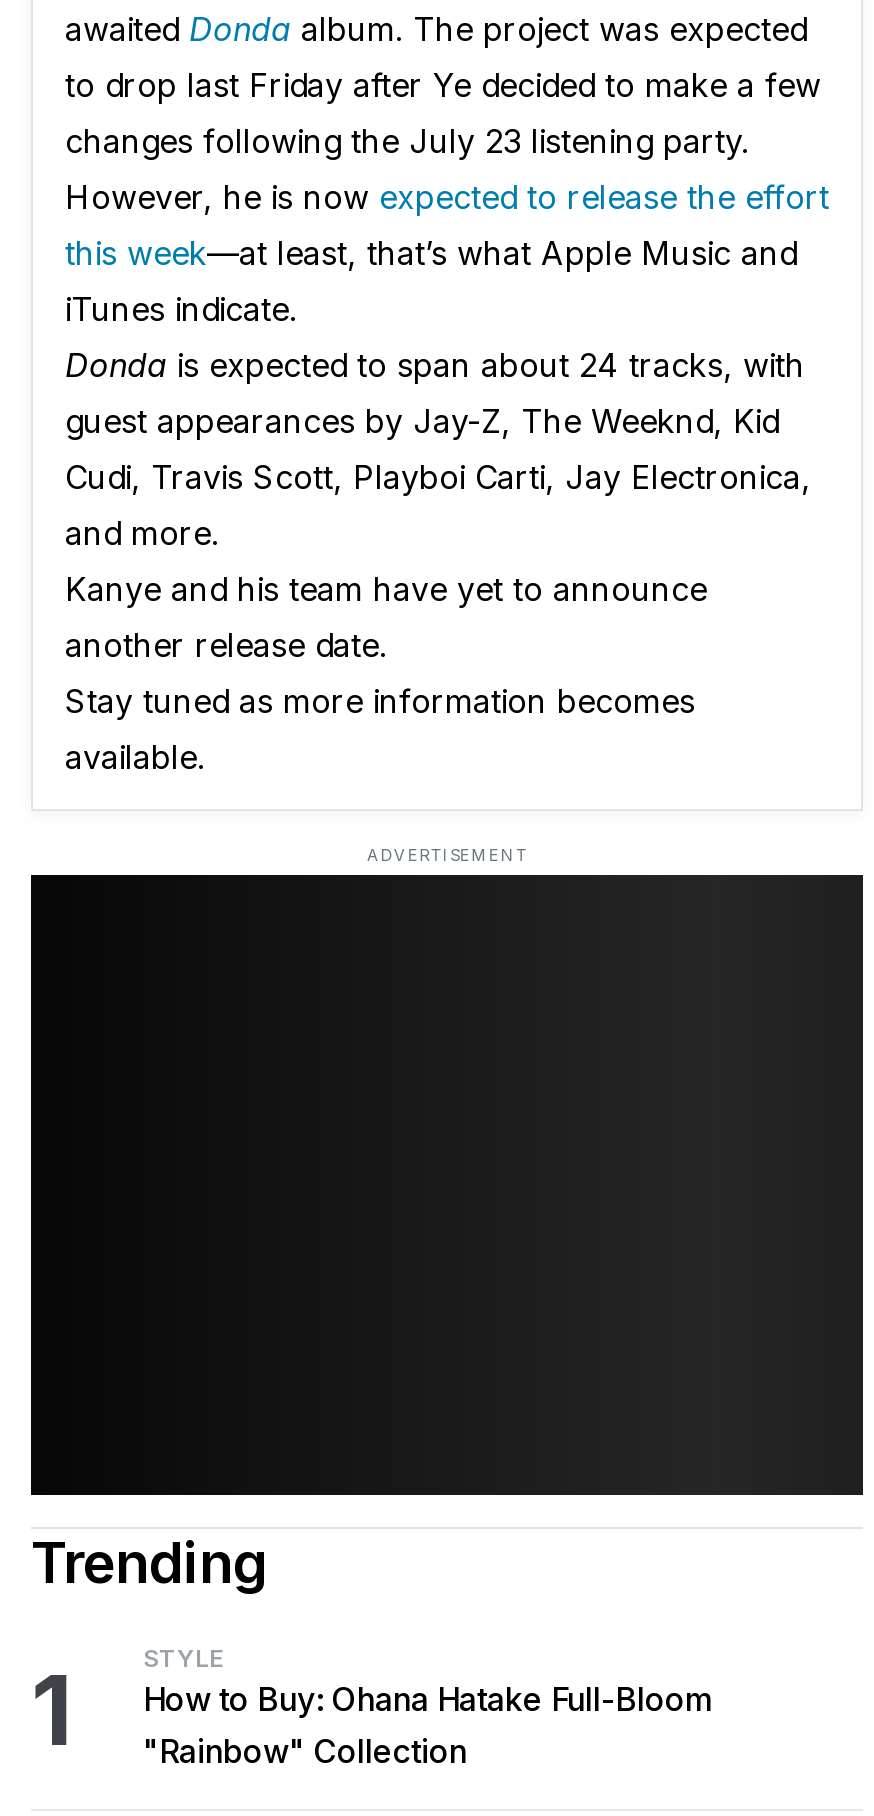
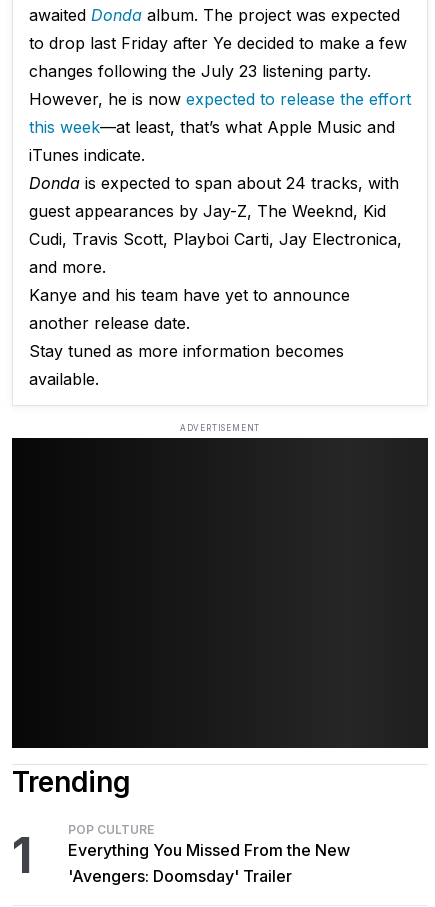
- STYLE
- How to Buy: Ohana Hatake Full-Bloom
- "Rainbow" Collection
+ POP CULTURE
+ Everything You Missed From the New
+ 'Avengers: Doomsday' Trailer
